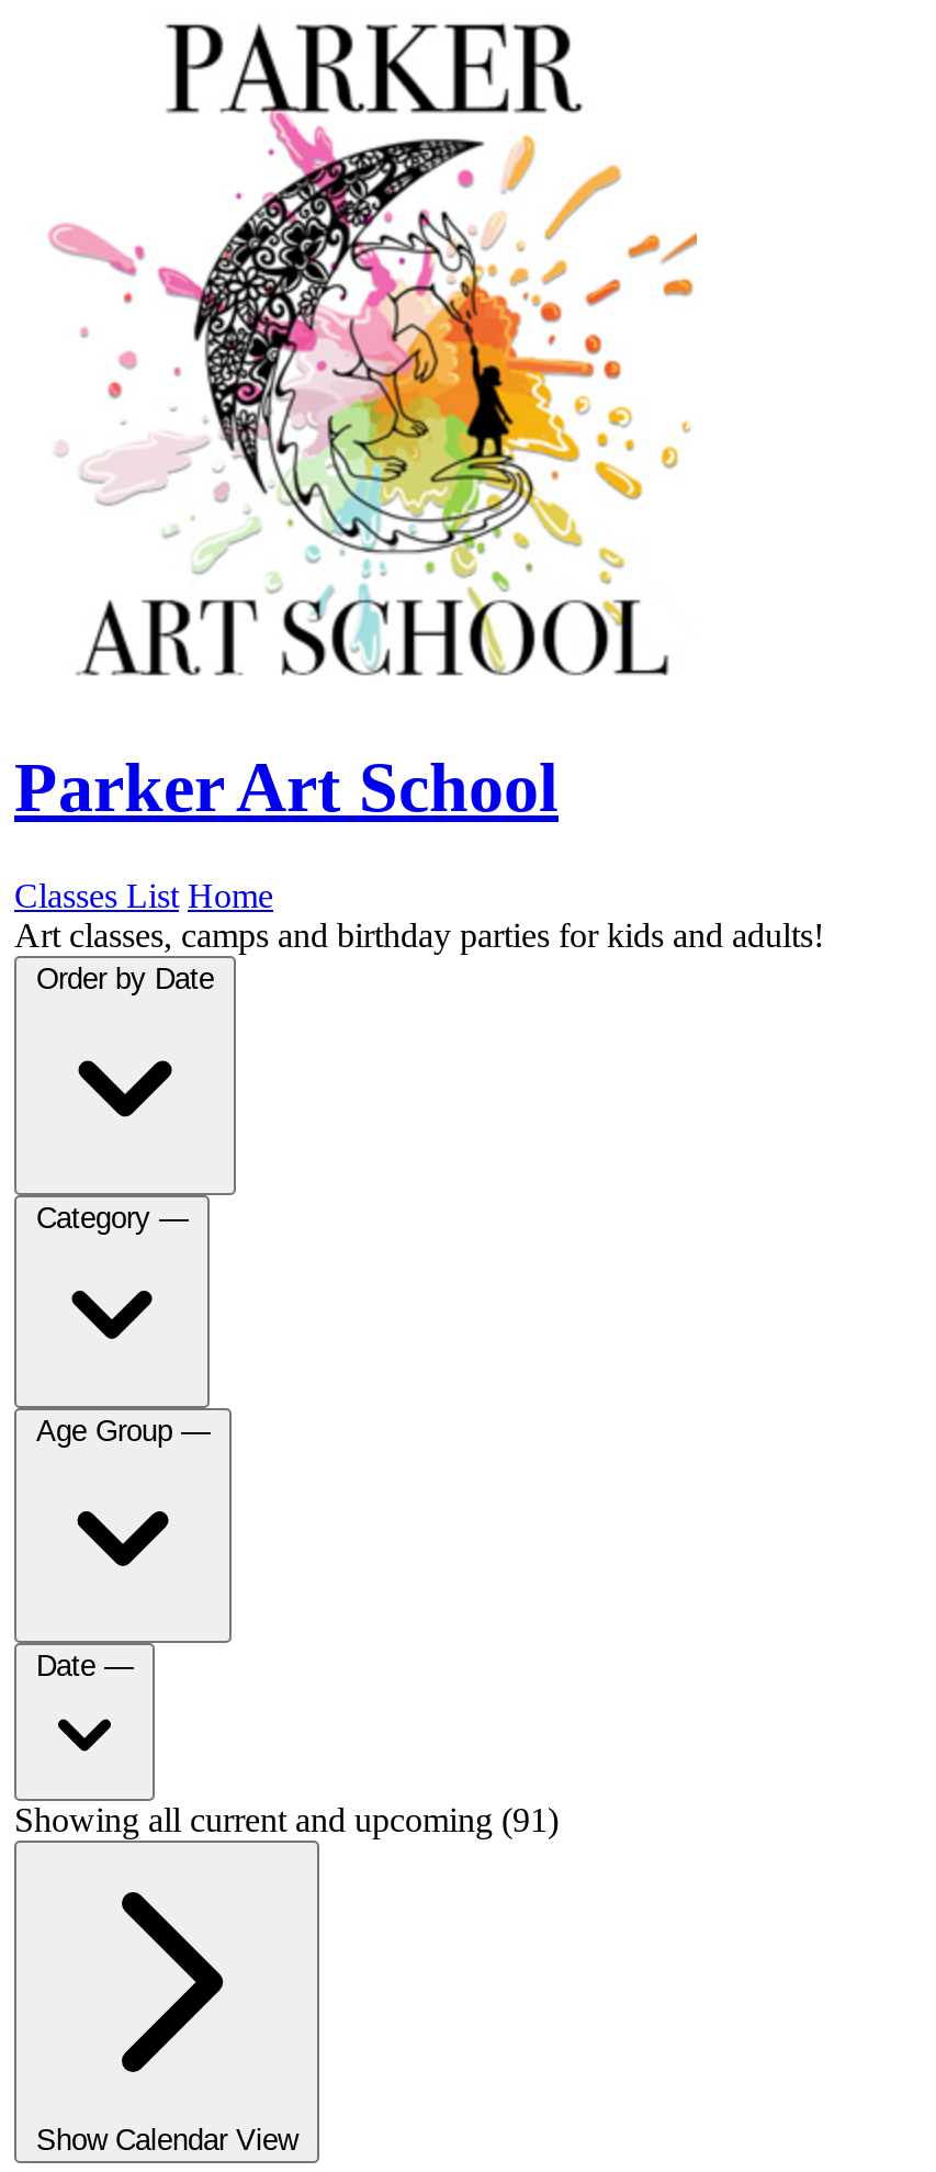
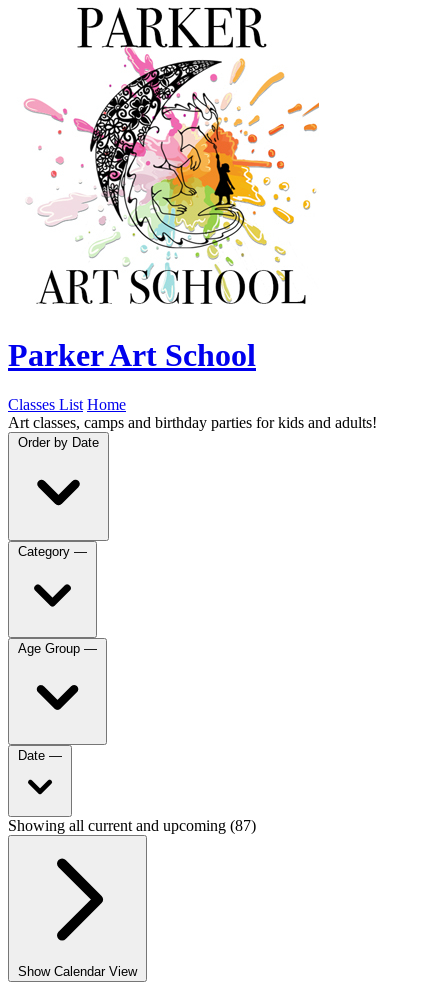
- Showing all current and upcoming (91)
+ Showing all current and upcoming (87)
